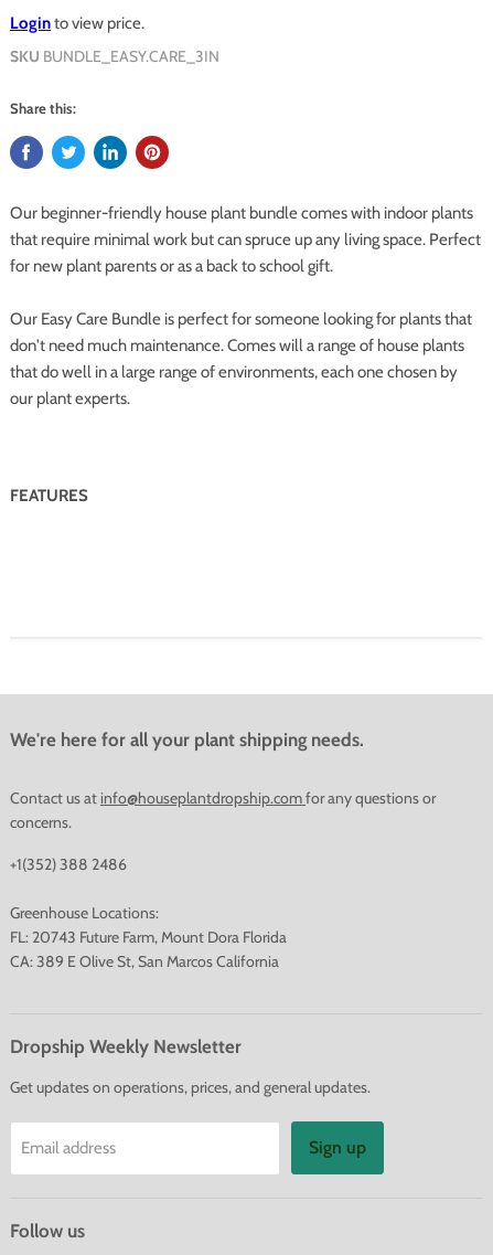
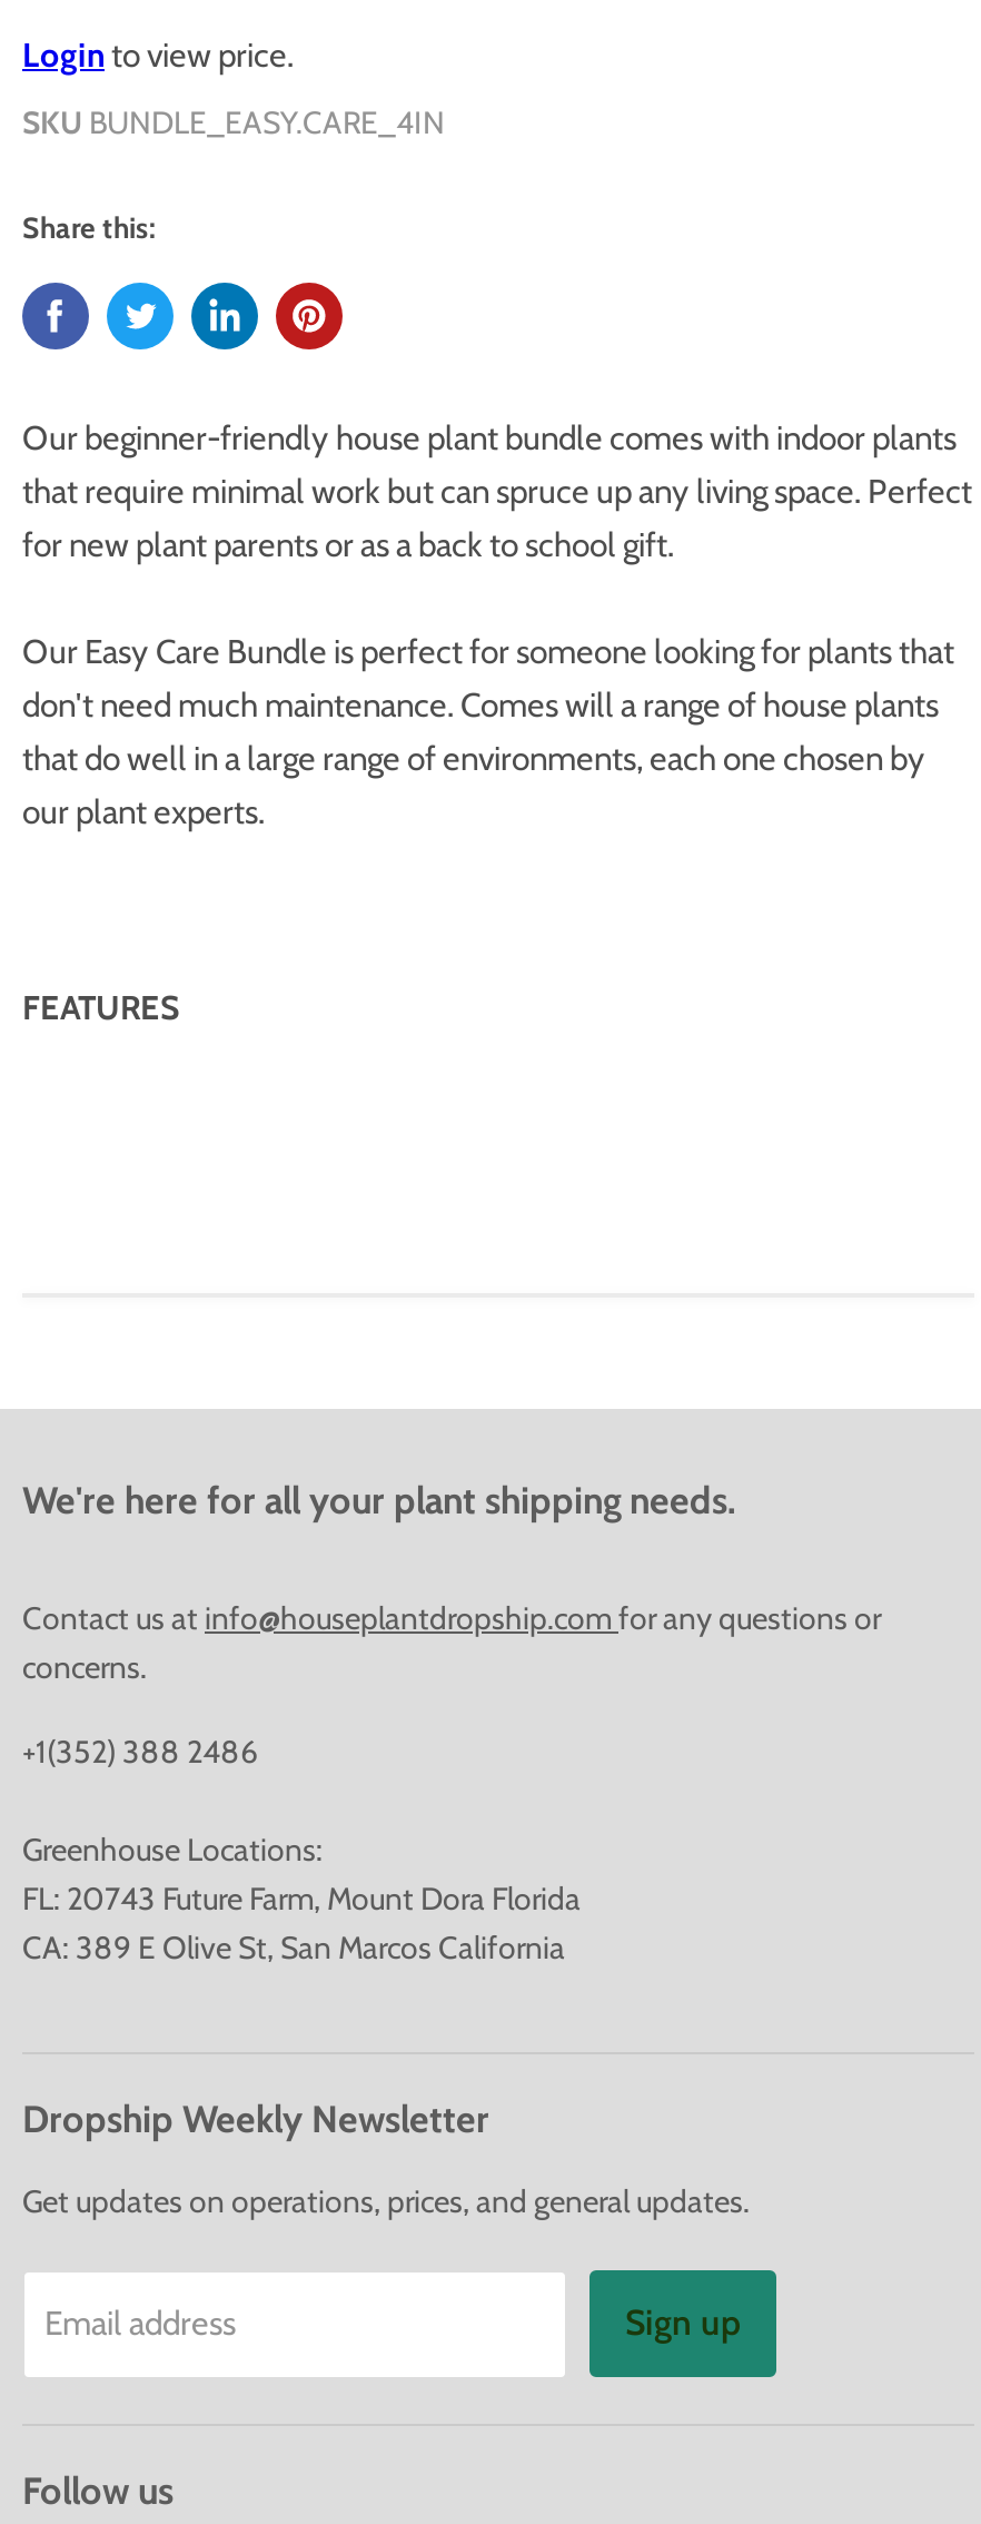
- SKU BUNDLE_EASY.CARE_3IN
+ SKU BUNDLE_EASY.CARE_4IN
